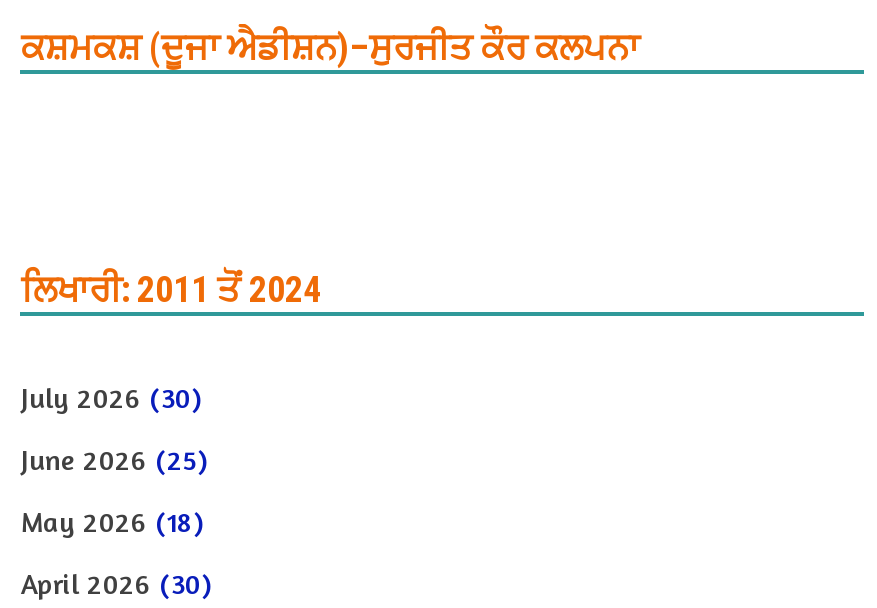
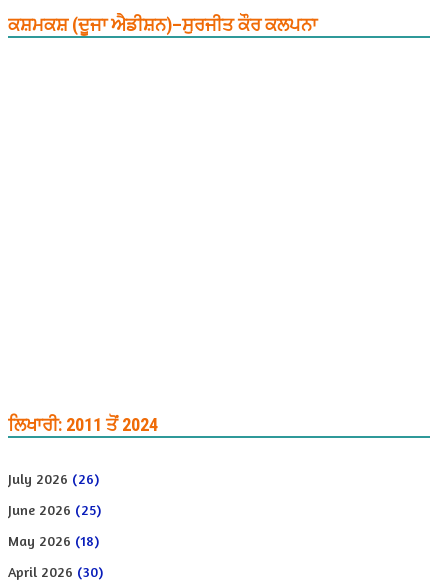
- July 2026 (30)
+ July 2026 (26)
